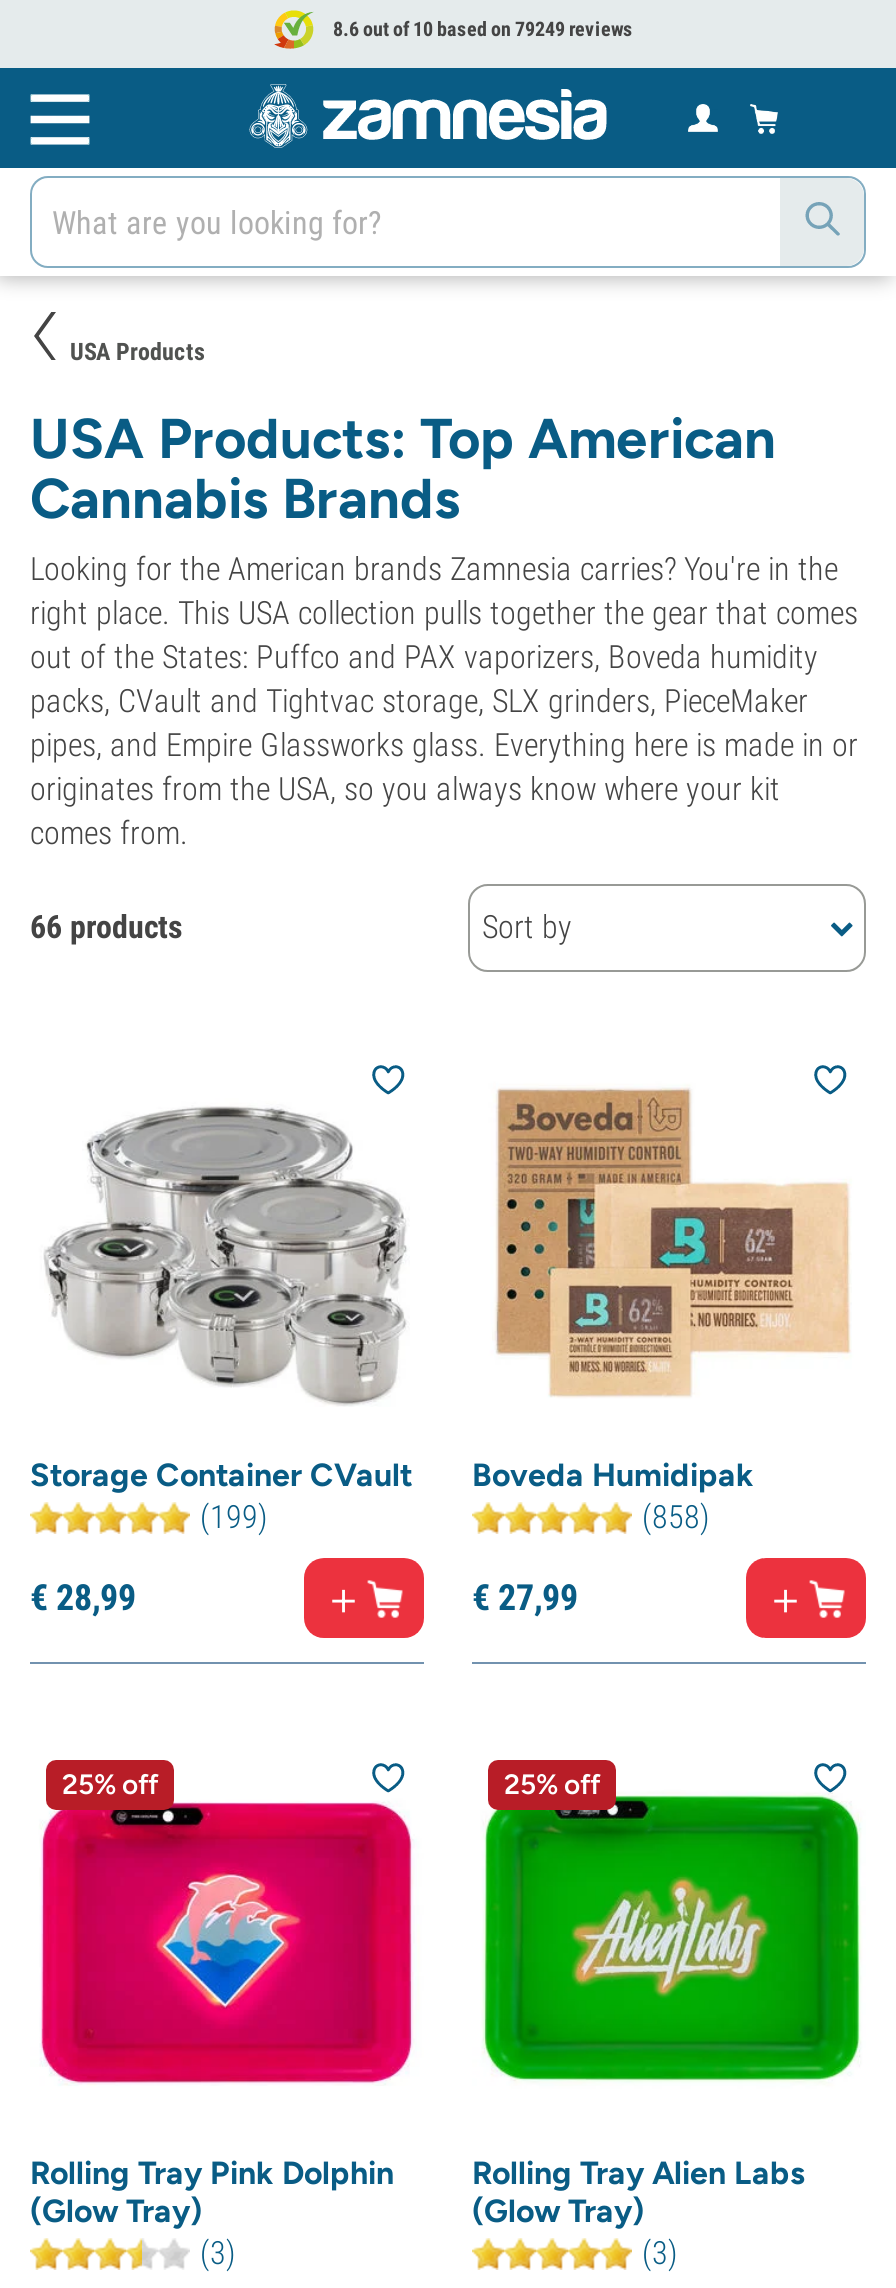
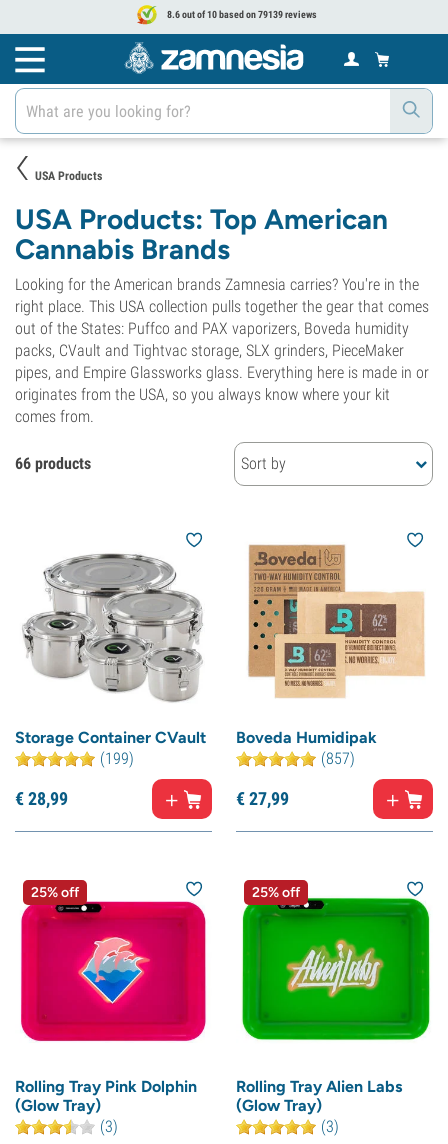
- 8.6 out of 10 based on 79249 reviews
+ 8.6 out of 10 based on 79139 reviews

- (858)
+ (857)
